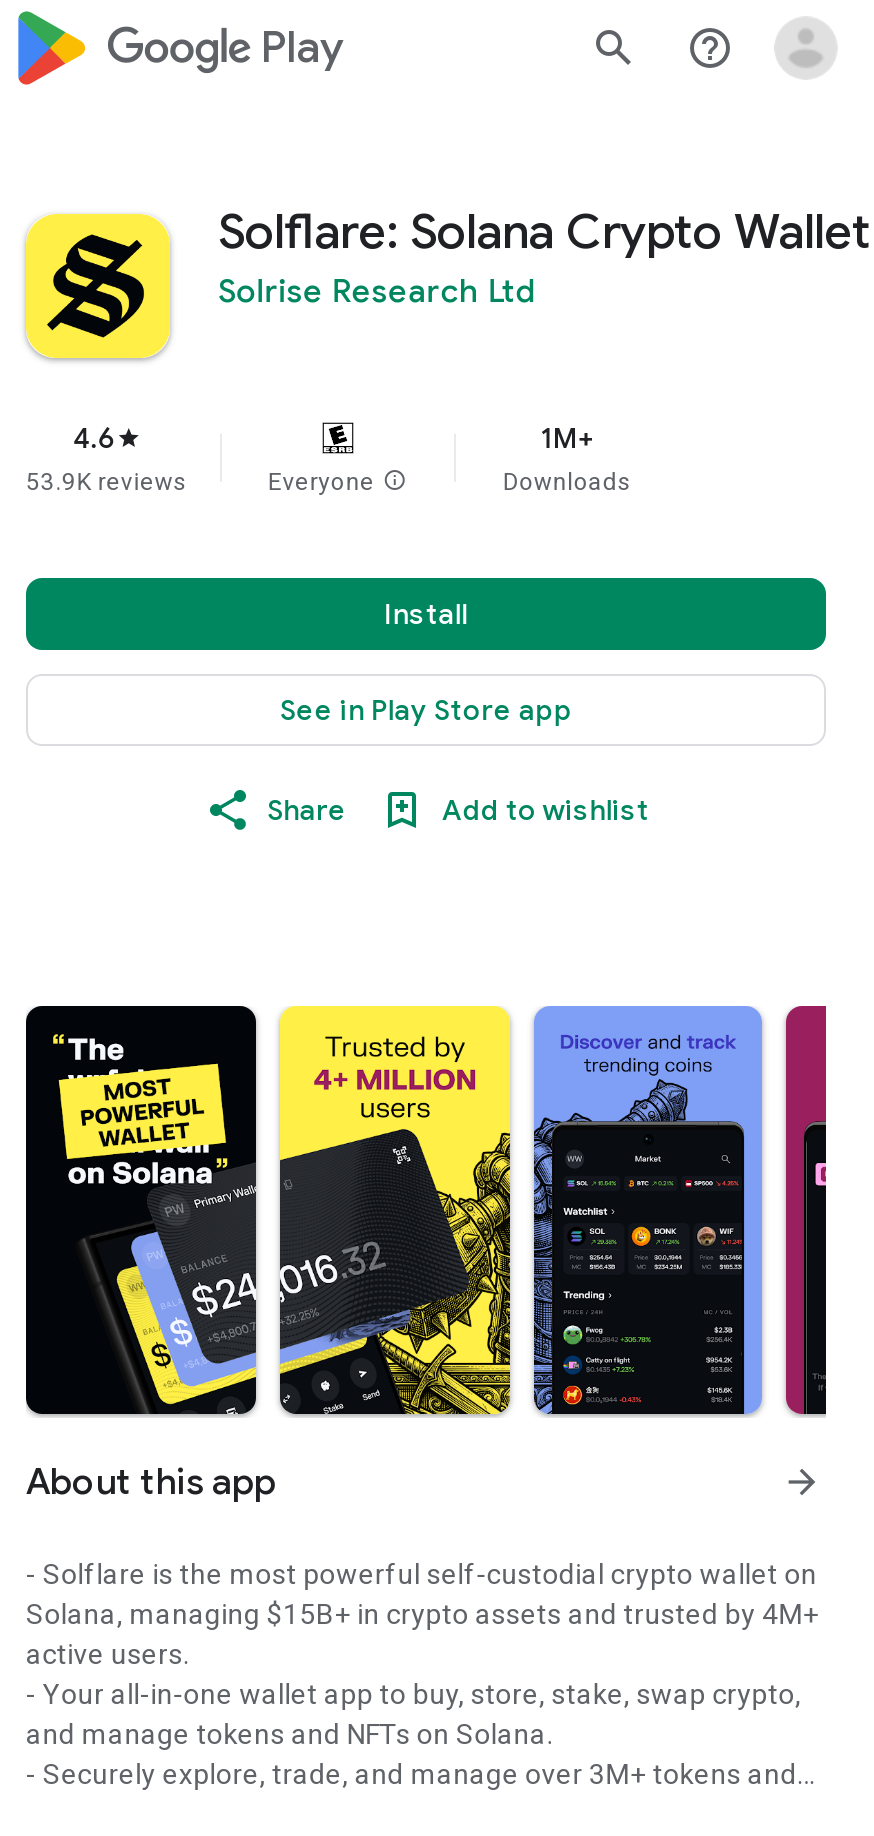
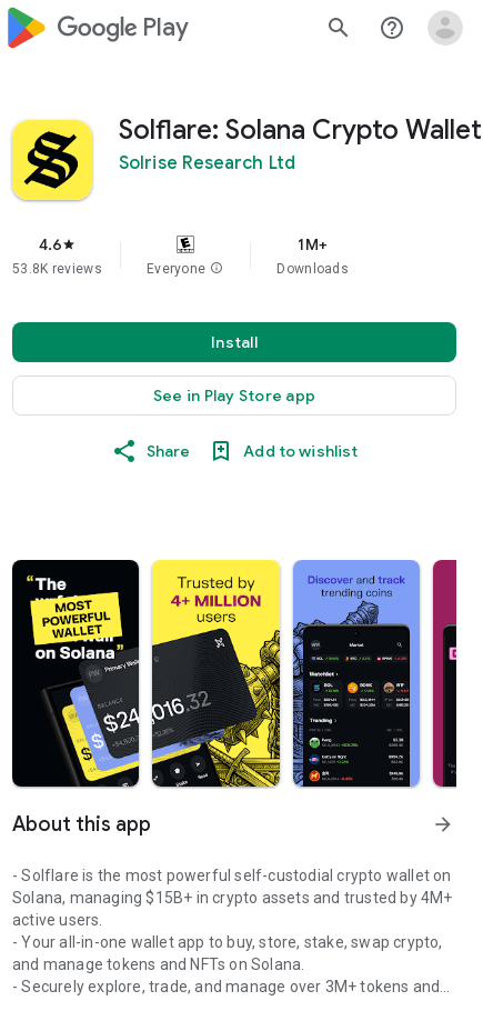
- 53.9K reviews
+ 53.8K reviews
